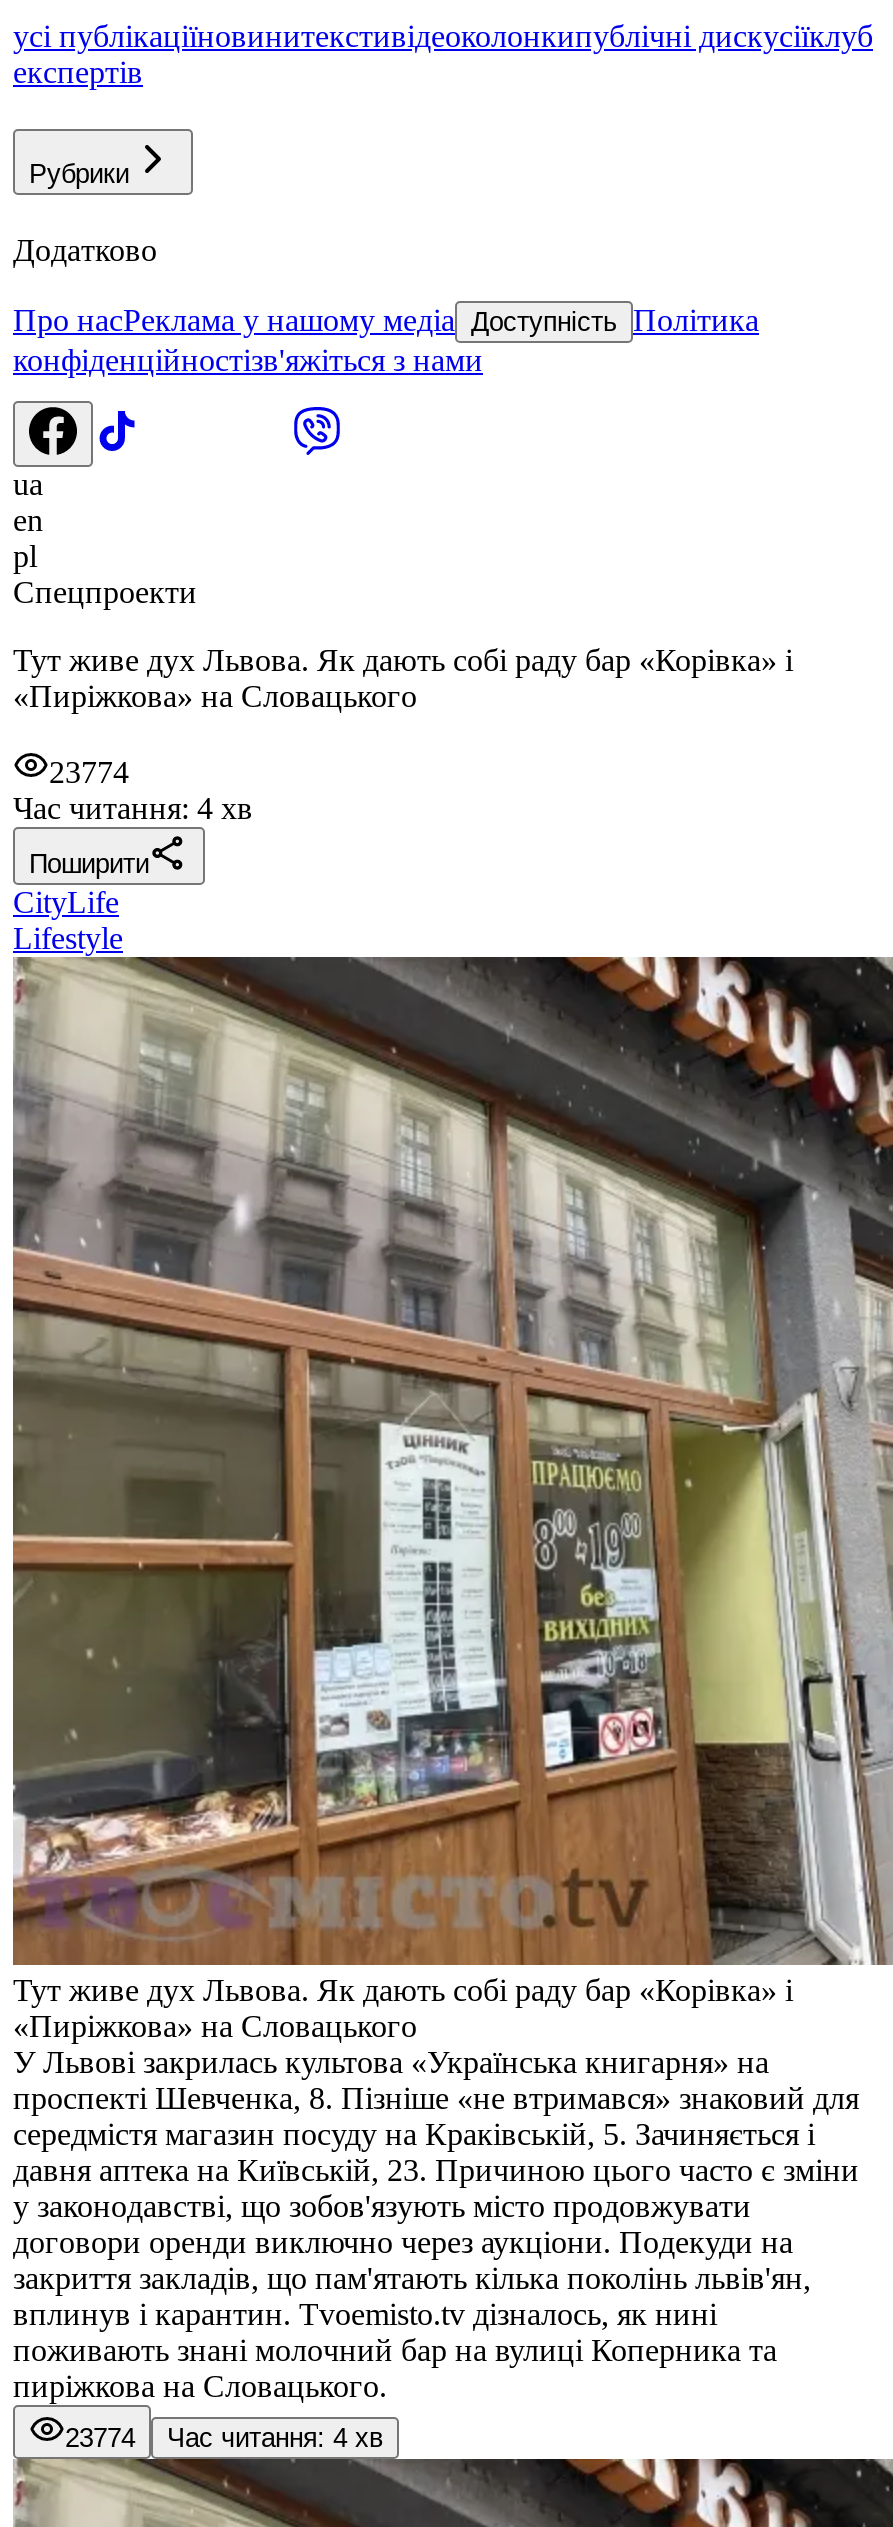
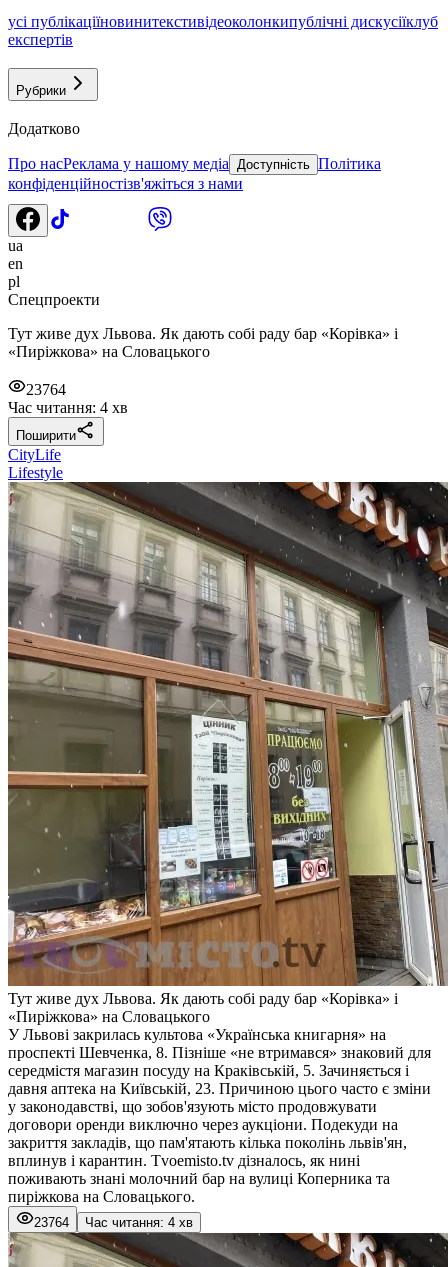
- 23774
+ 23764

- 23774 Час читання: 4 хв
+ 23764 Час читання: 4 хв
